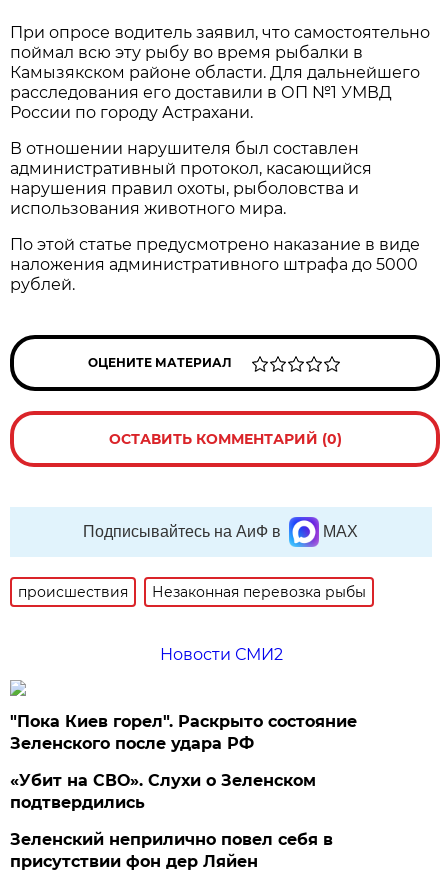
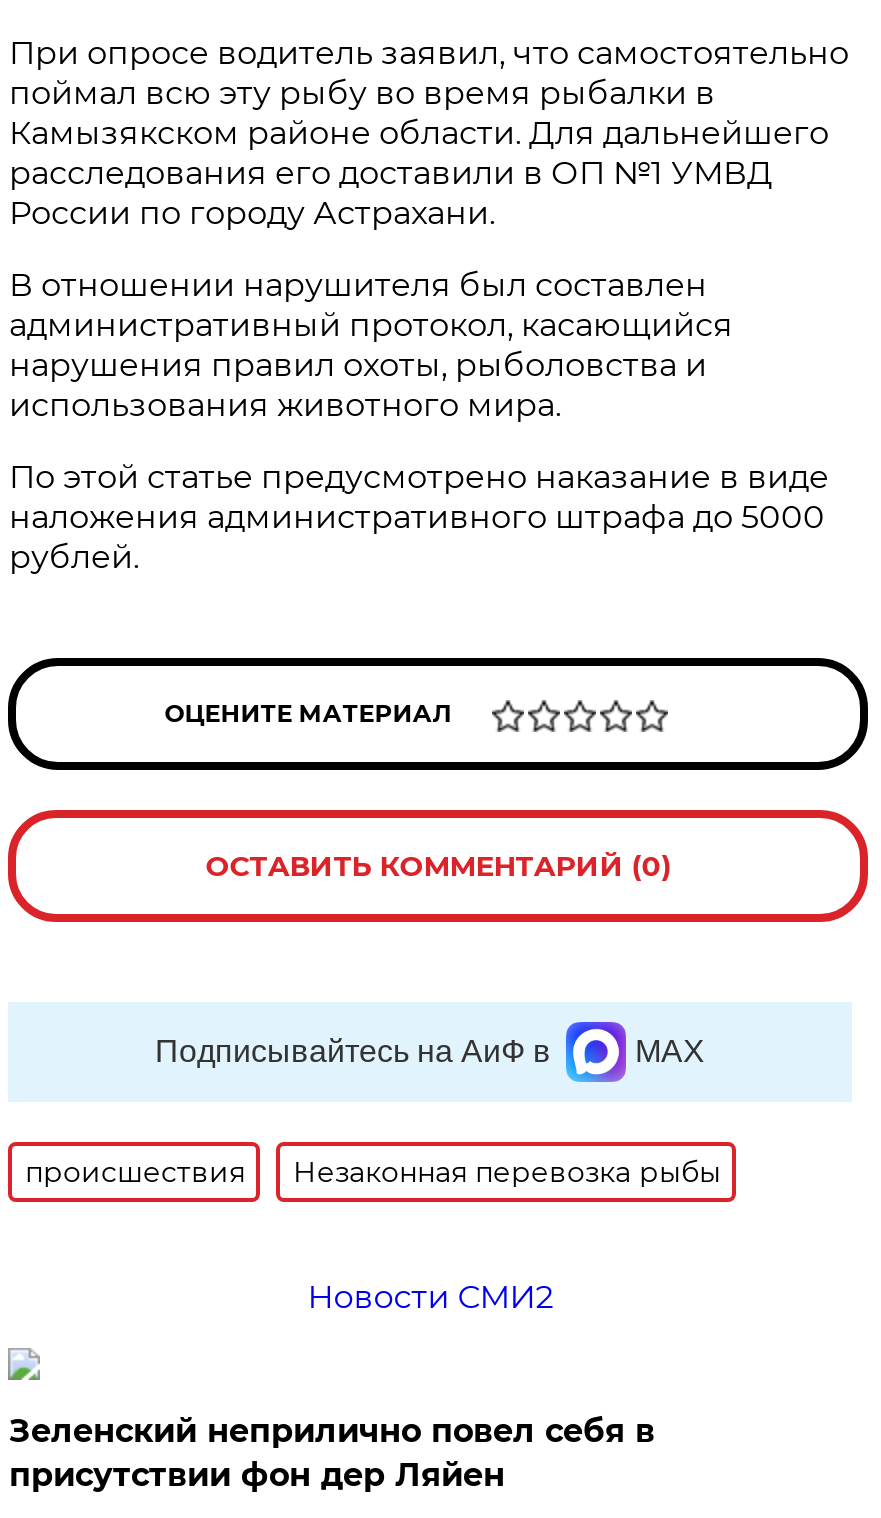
- "Пока Киев горел". Раскрыто состояние
- Зеленского после удара РФ
- «Убит на СВО». Слухи о Зеленском
- подтвердились
